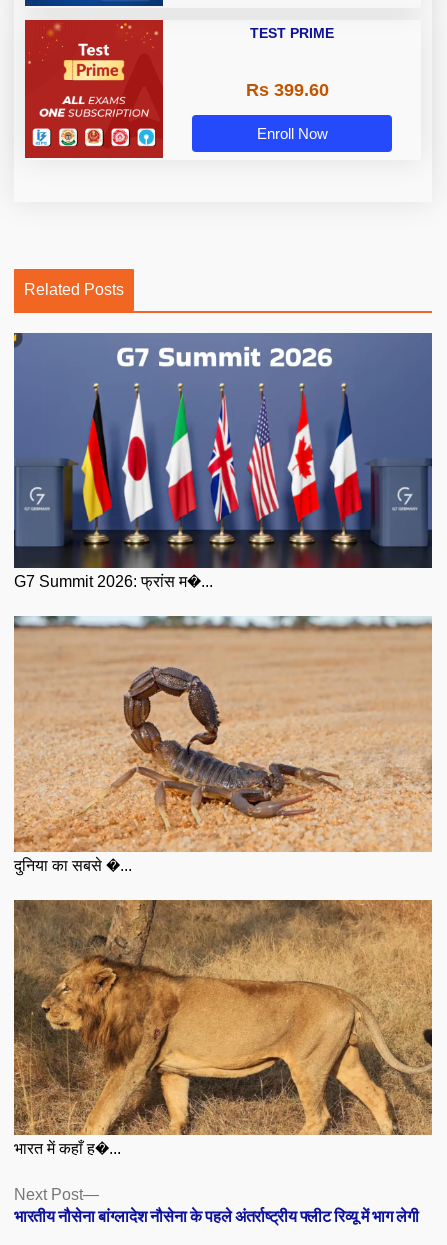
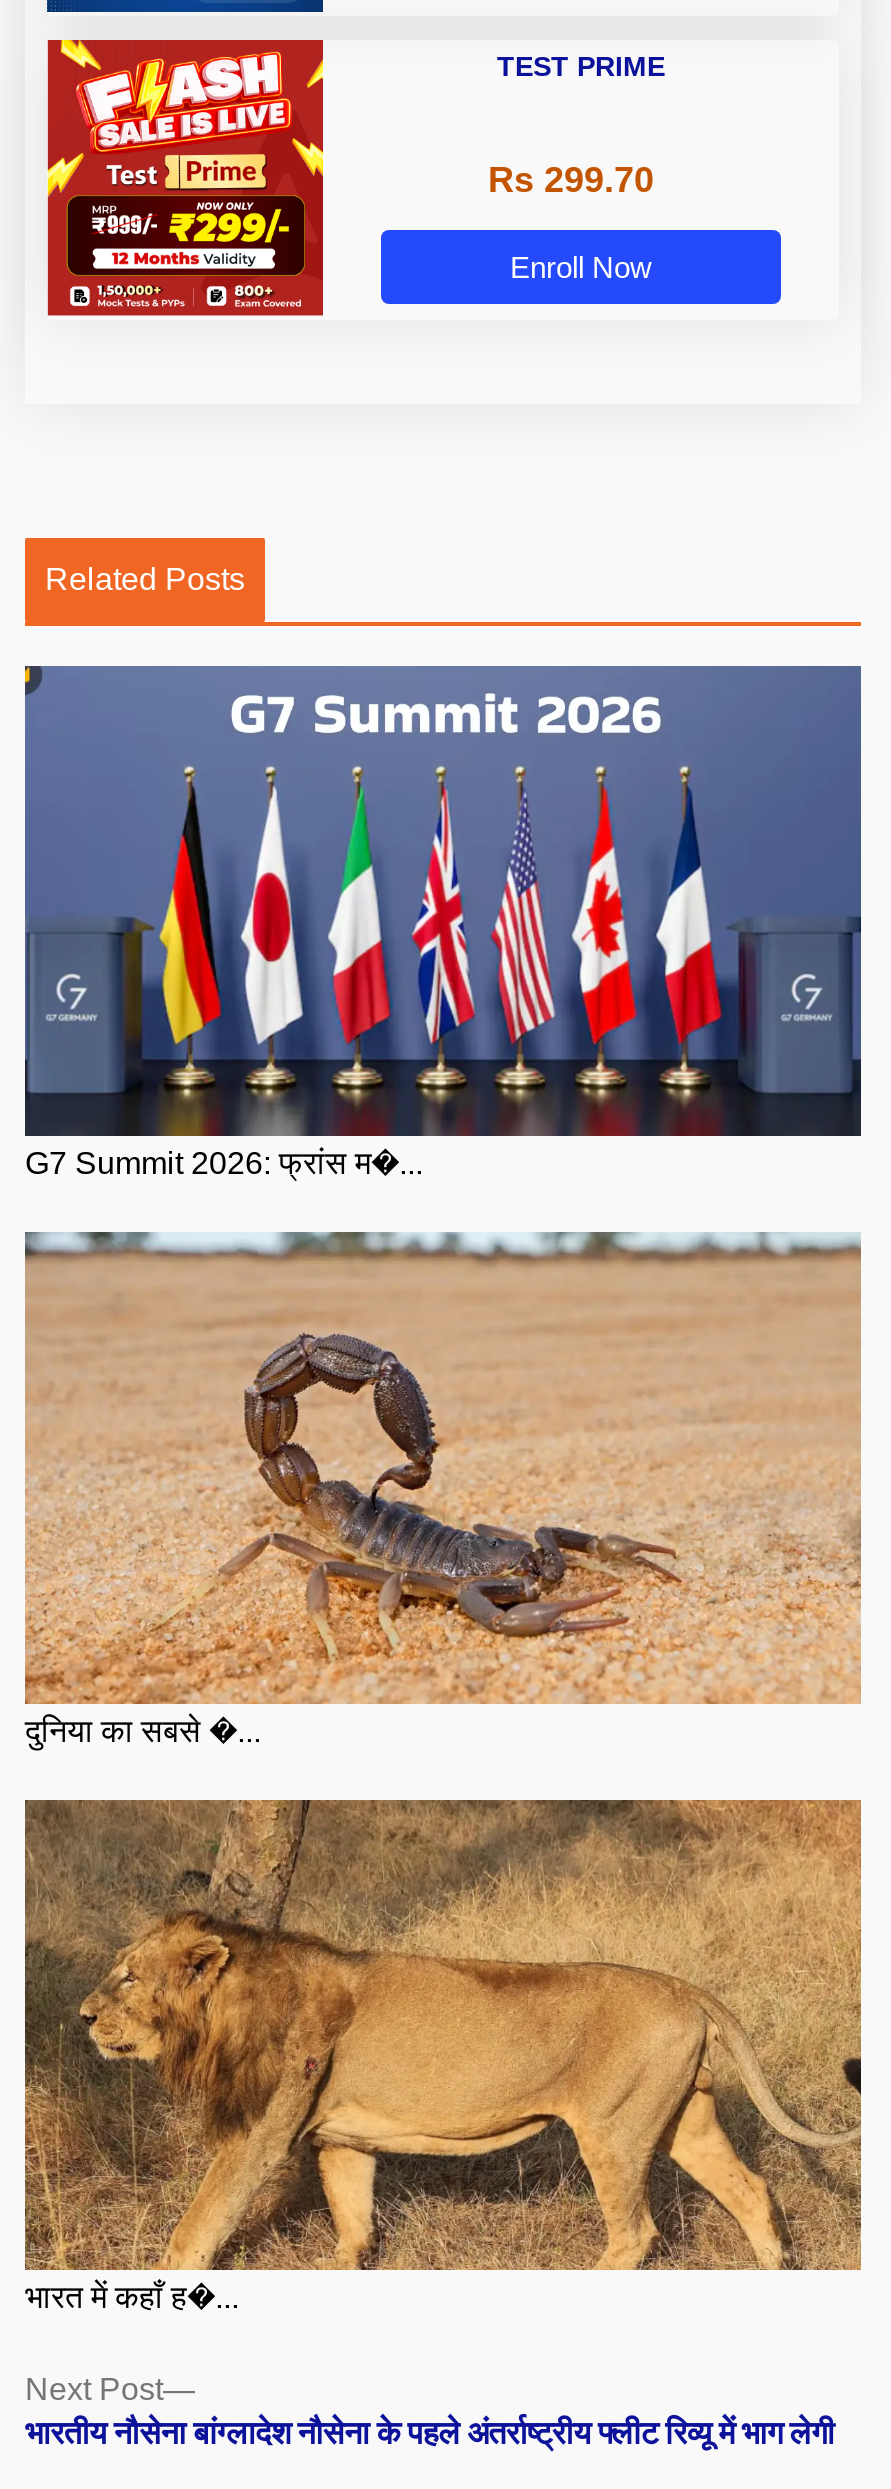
- [image]
+ [image]

- Rs 399.60
+ Rs 299.70
